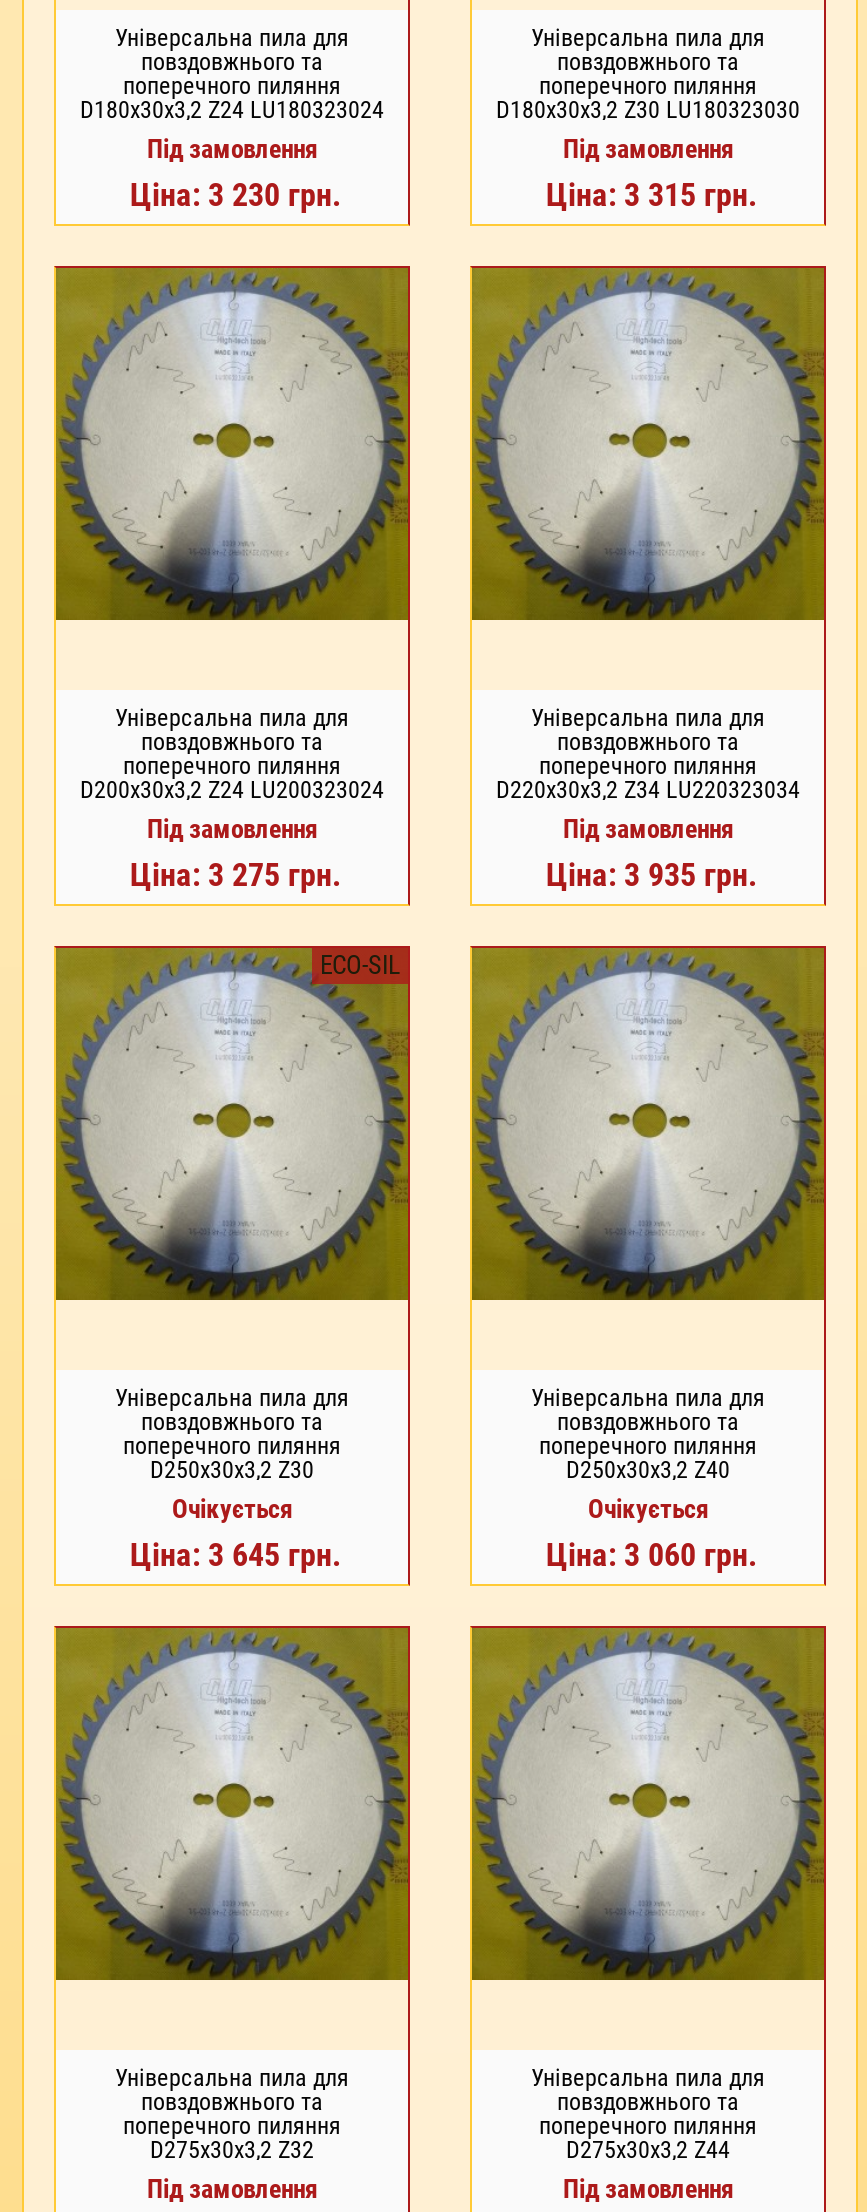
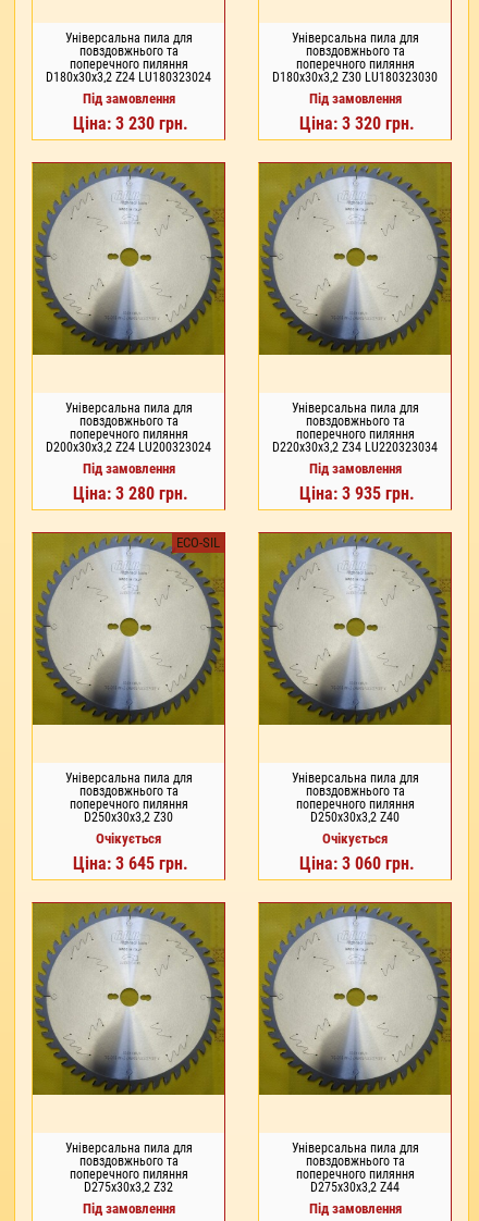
- Ціна: 3 315 грн.
+ Ціна: 3 320 грн.

- Ціна: 3 275 грн.
+ Ціна: 3 280 грн.
